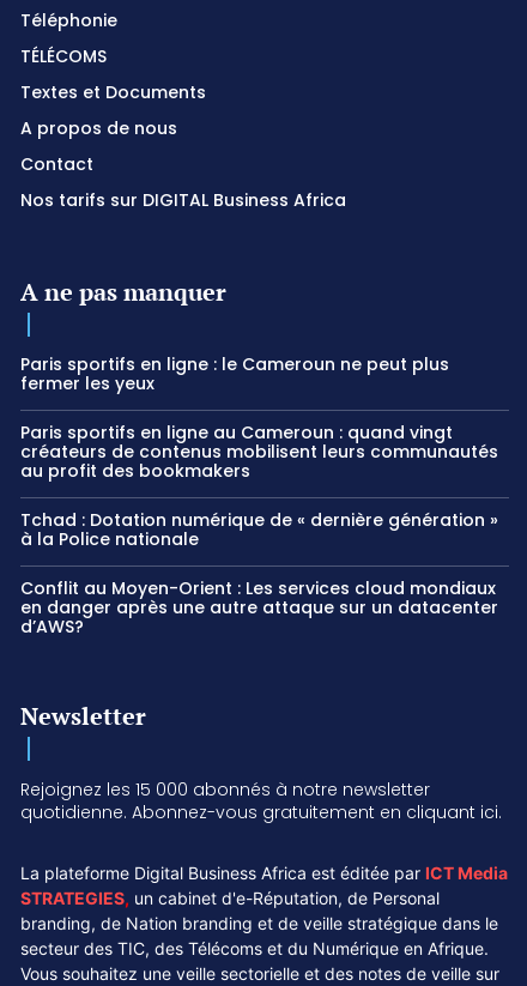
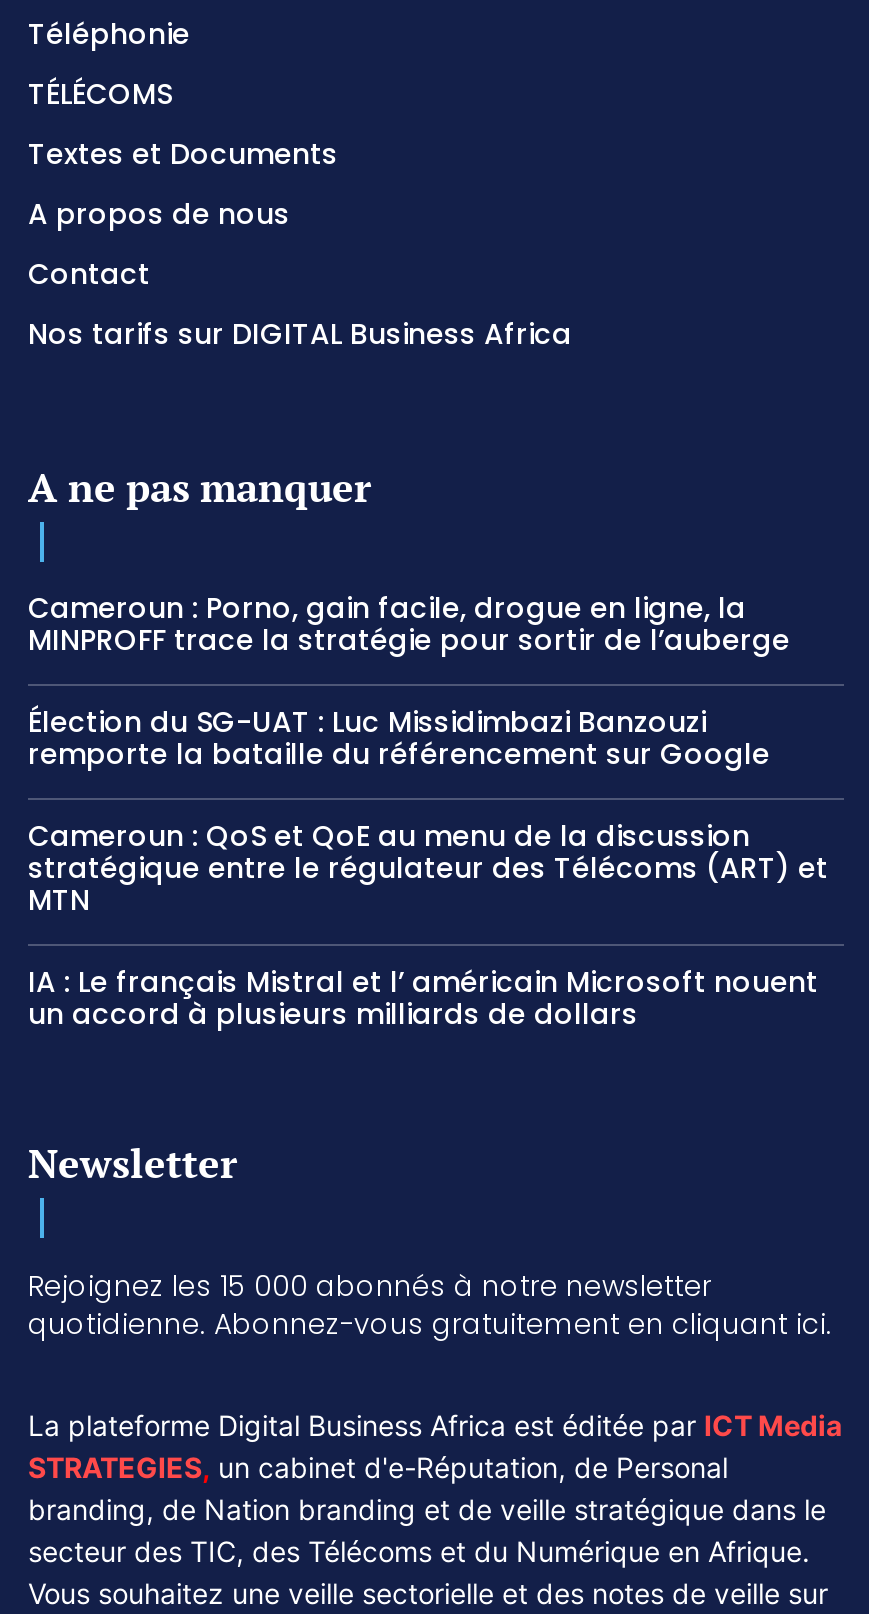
- Paris sportifs en ligne : le Cameroun ne peut plus
- fermer les yeux
+ Cameroun : Porno, gain facile, drogue en ligne, la
+ MINPROFF trace la stratégie pour sortir de l’auberge

- Paris sportifs en ligne au Cameroun : quand vingt
- créateurs de contenus mobilisent leurs communautés
- au profit des bookmakers
+ Élection du SG-UAT : Luc Missidimbazi Banzouzi
+ remporte la bataille du référencement sur Google

- Tchad : Dotation numérique de « dernière génération »
- à la Police nationale
+ Cameroun : QoS et QoE au menu de la discussion
+ stratégique entre le régulateur des Télécoms (ART) et
+ MTN

- Conflit au Moyen-Orient : Les services cloud mondiaux
- en danger après une autre attaque sur un datacenter
- d’AWS?
+ IA : Le français Mistral et l’ américain Microsoft nouent
+ un accord à plusieurs milliards de dollars
